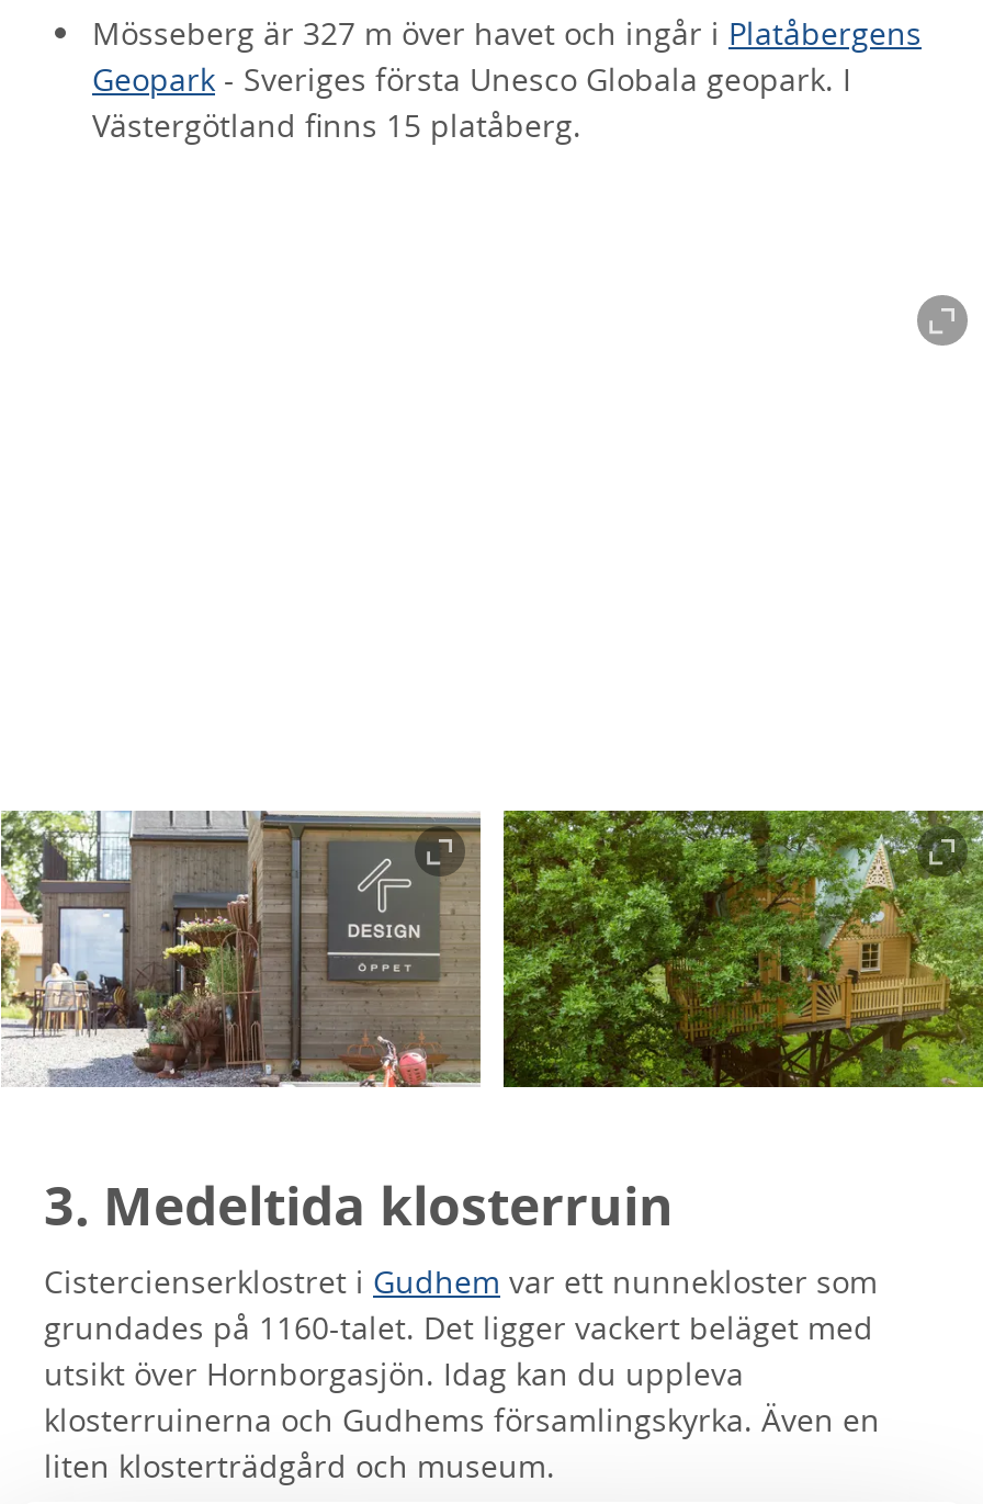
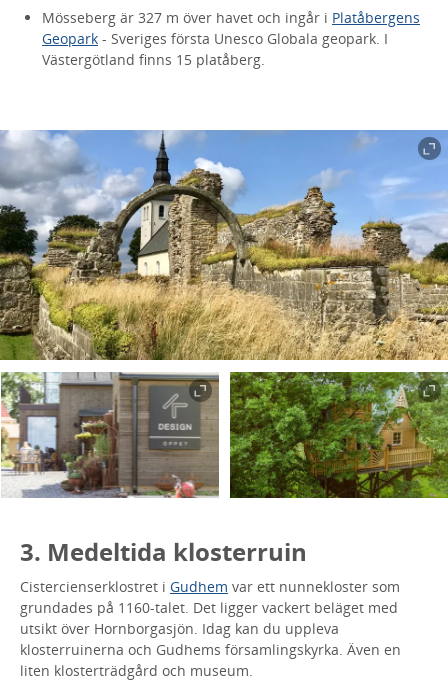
+ [image]
